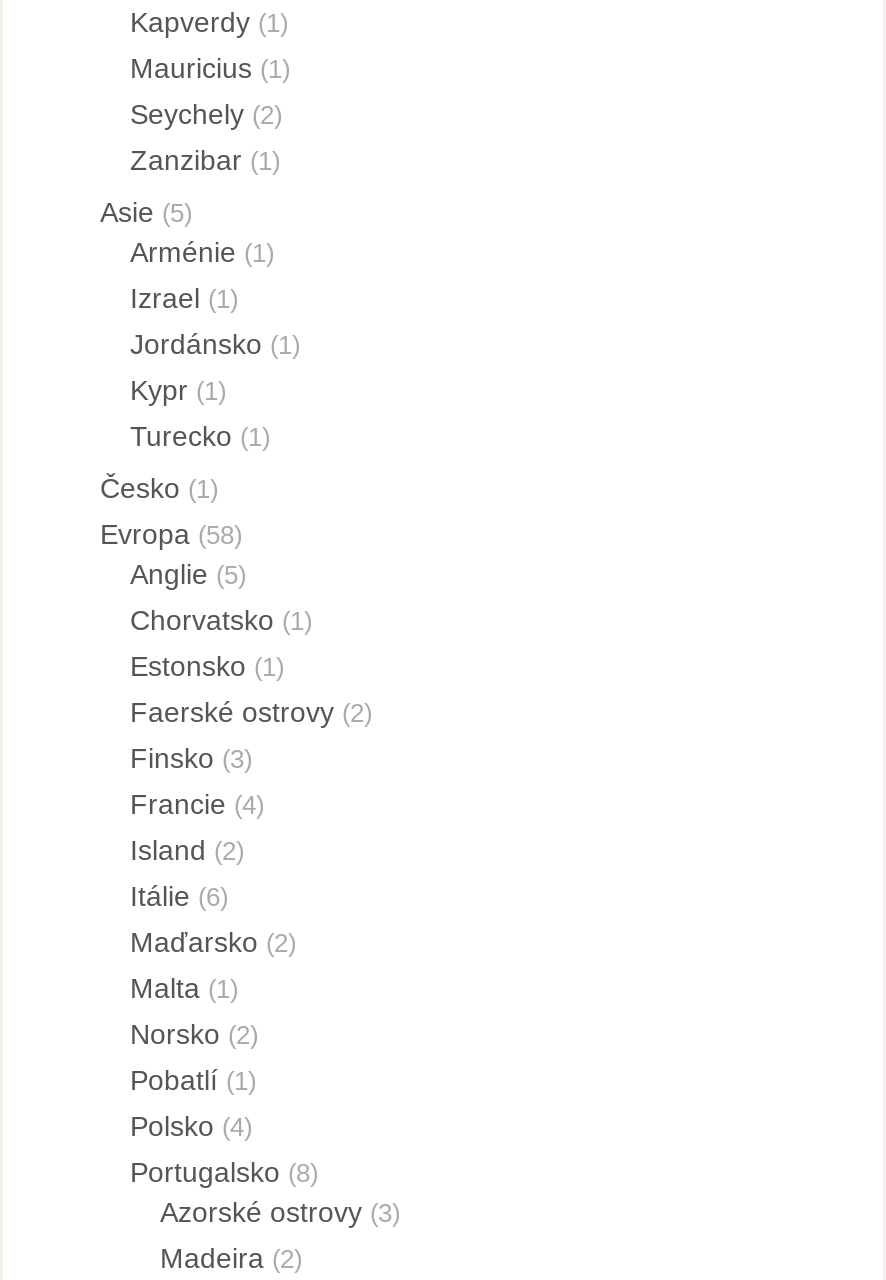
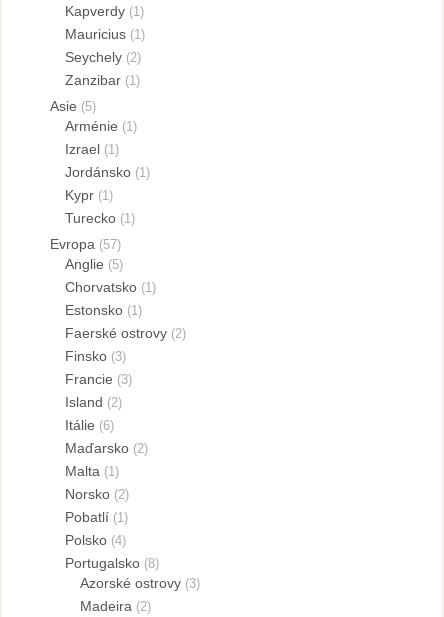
- Česko (1)
- Evropa (58)
+ Evropa (57)

- Francie (4)
+ Francie (3)
